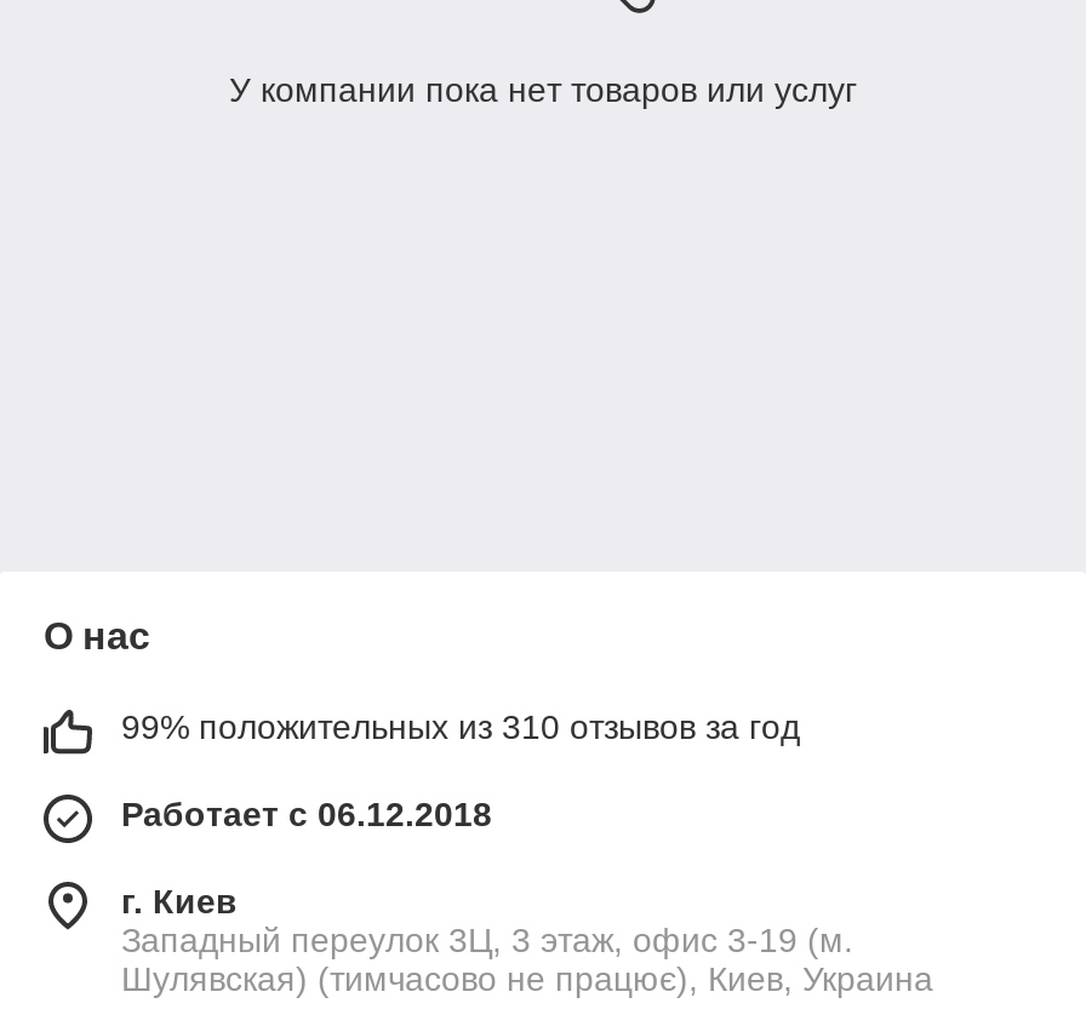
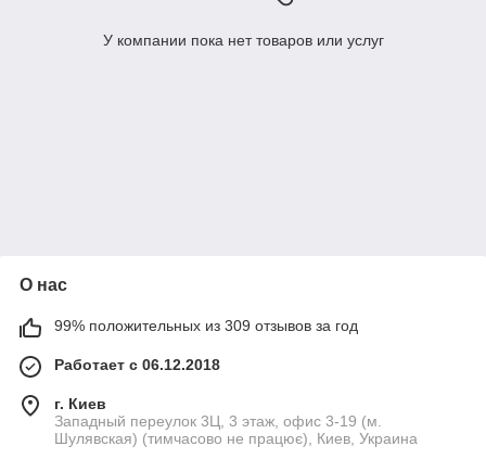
- 99% положительных из 310 отзывов за год
+ 99% положительных из 309 отзывов за год
